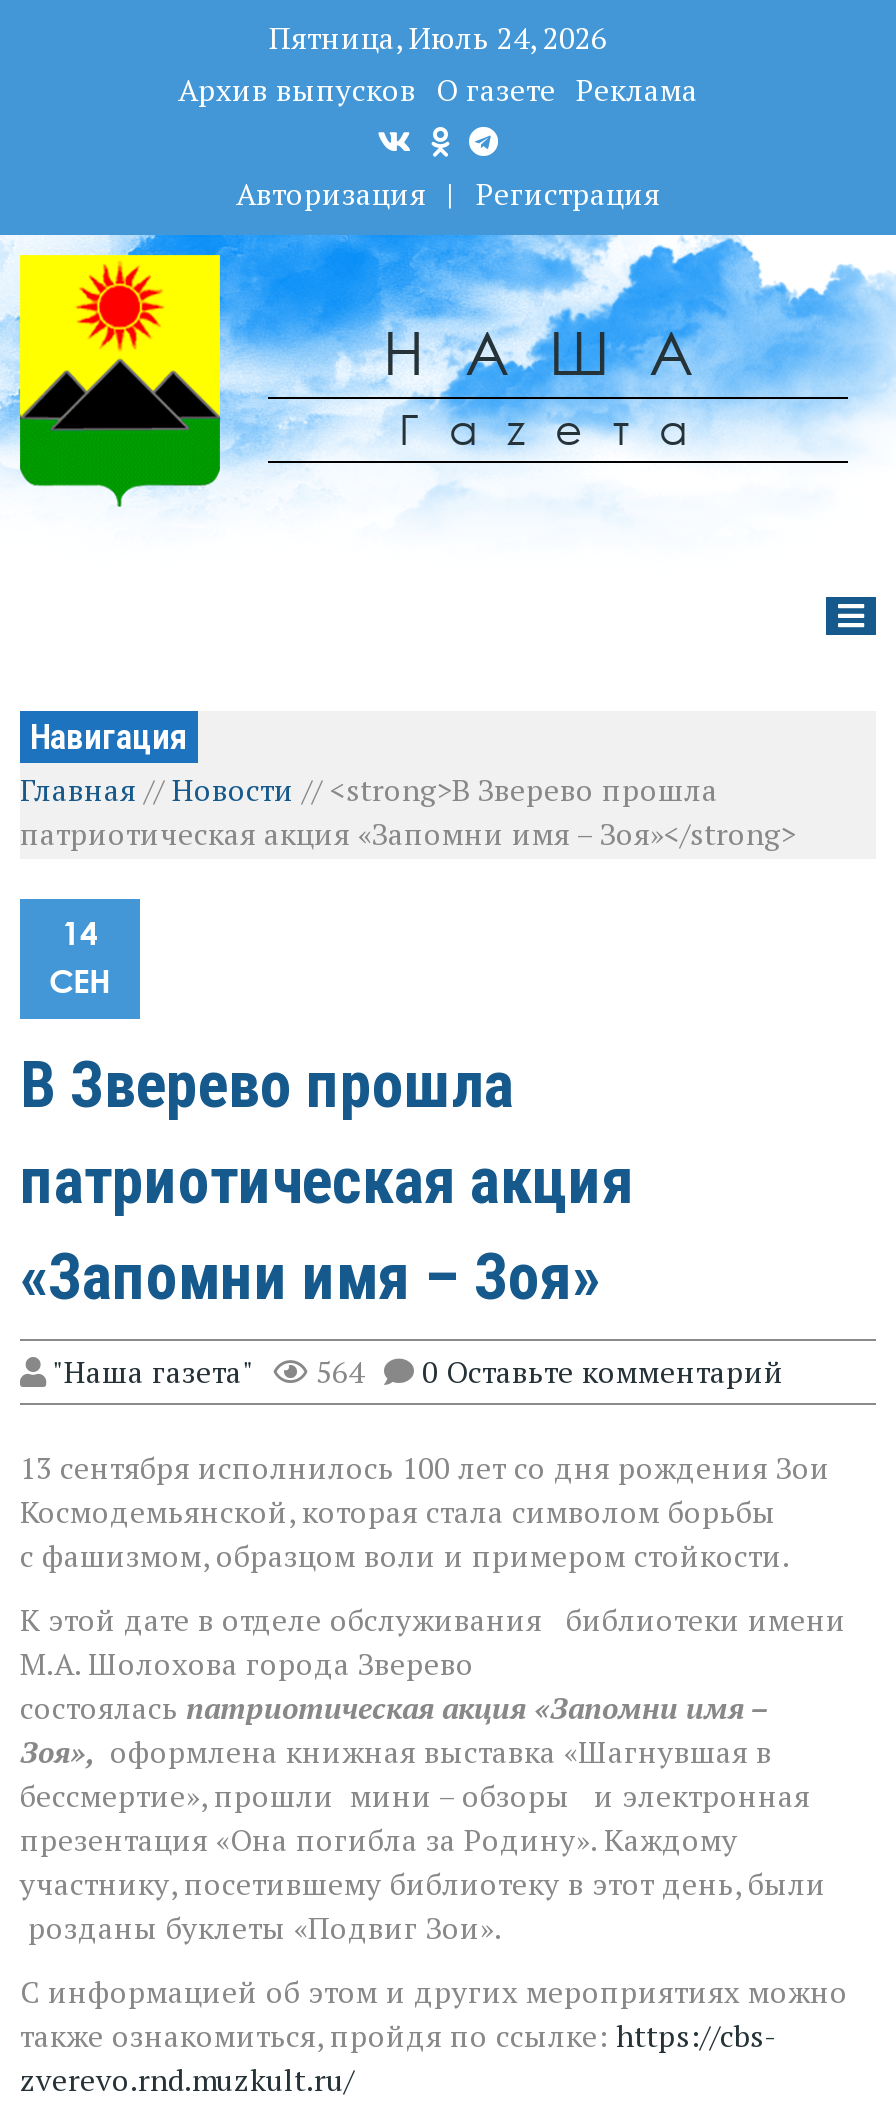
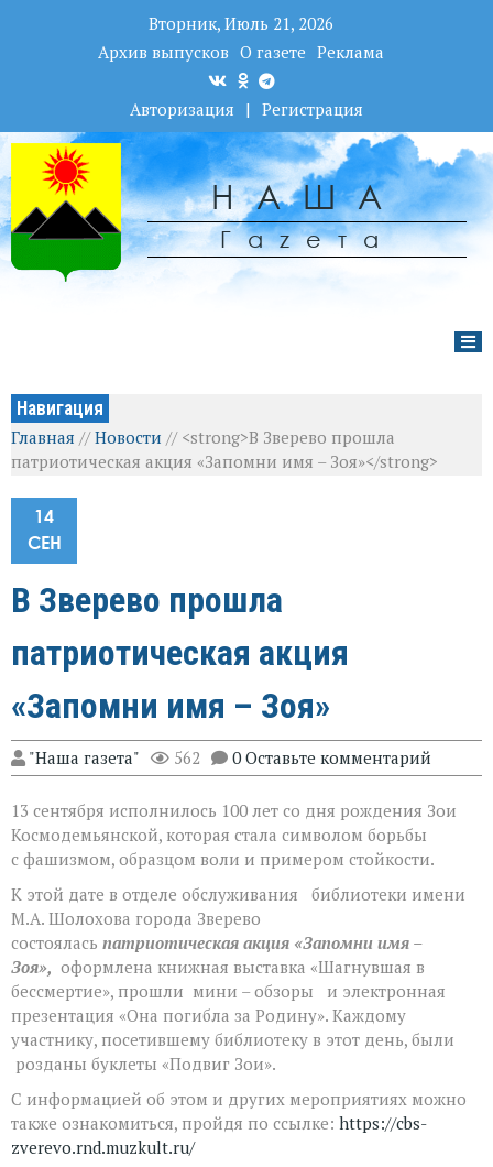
- Пятница, Июль 24, 2026
+ Вторник, Июль 21, 2026

- "Наша газета" 564 0 Оставьте комментарий
+ "Наша газета" 562 0 Оставьте комментарий
